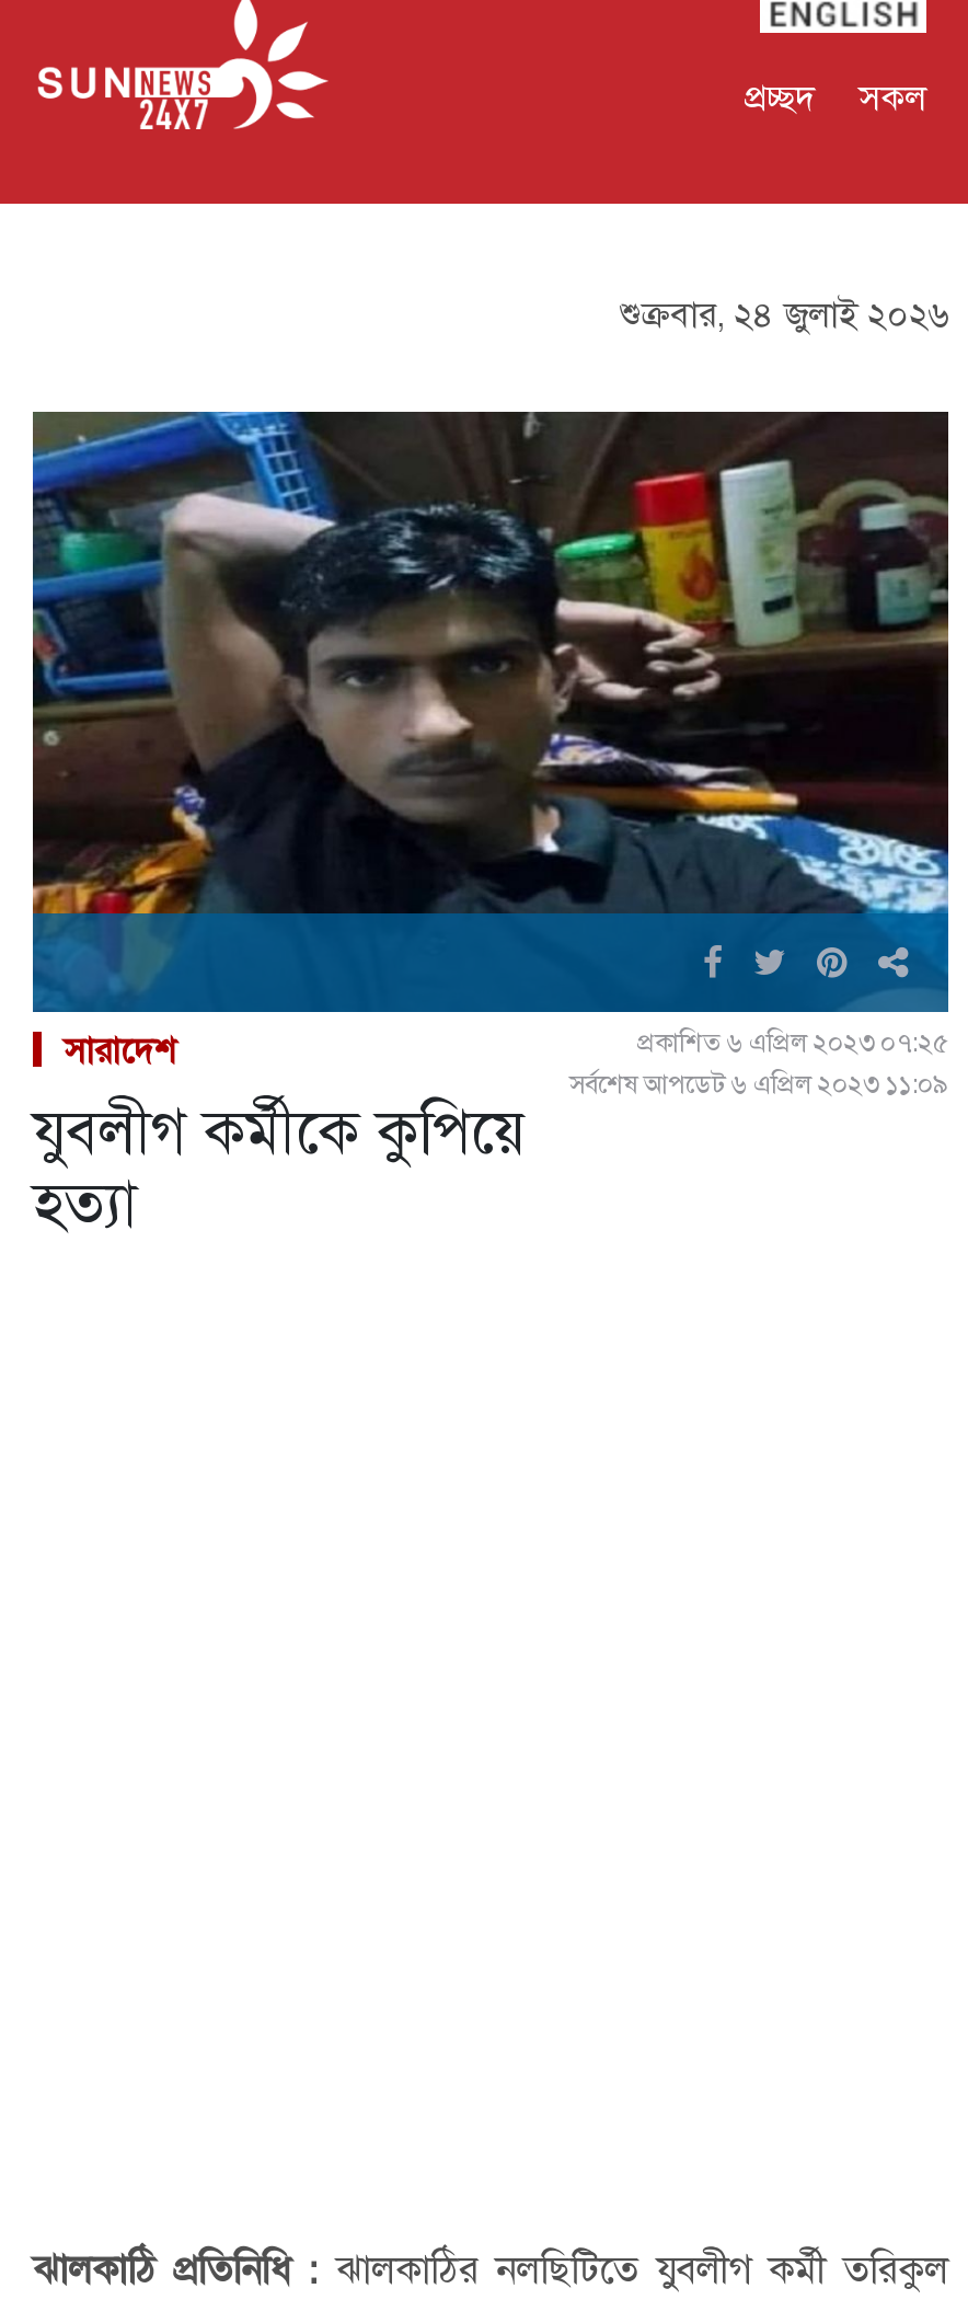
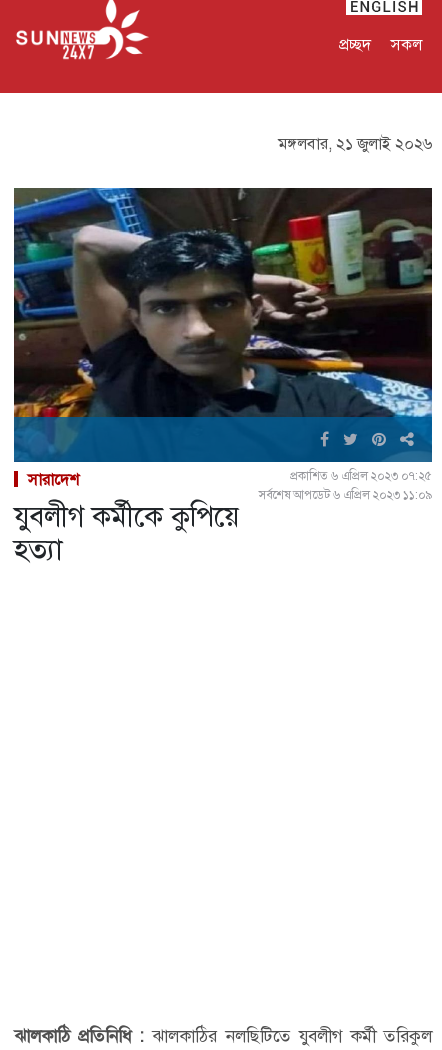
- শুক্রবার, ২৪ জুলাই ২০২৬
+ মঙ্গলবার, ২১ জুলাই ২০২৬
